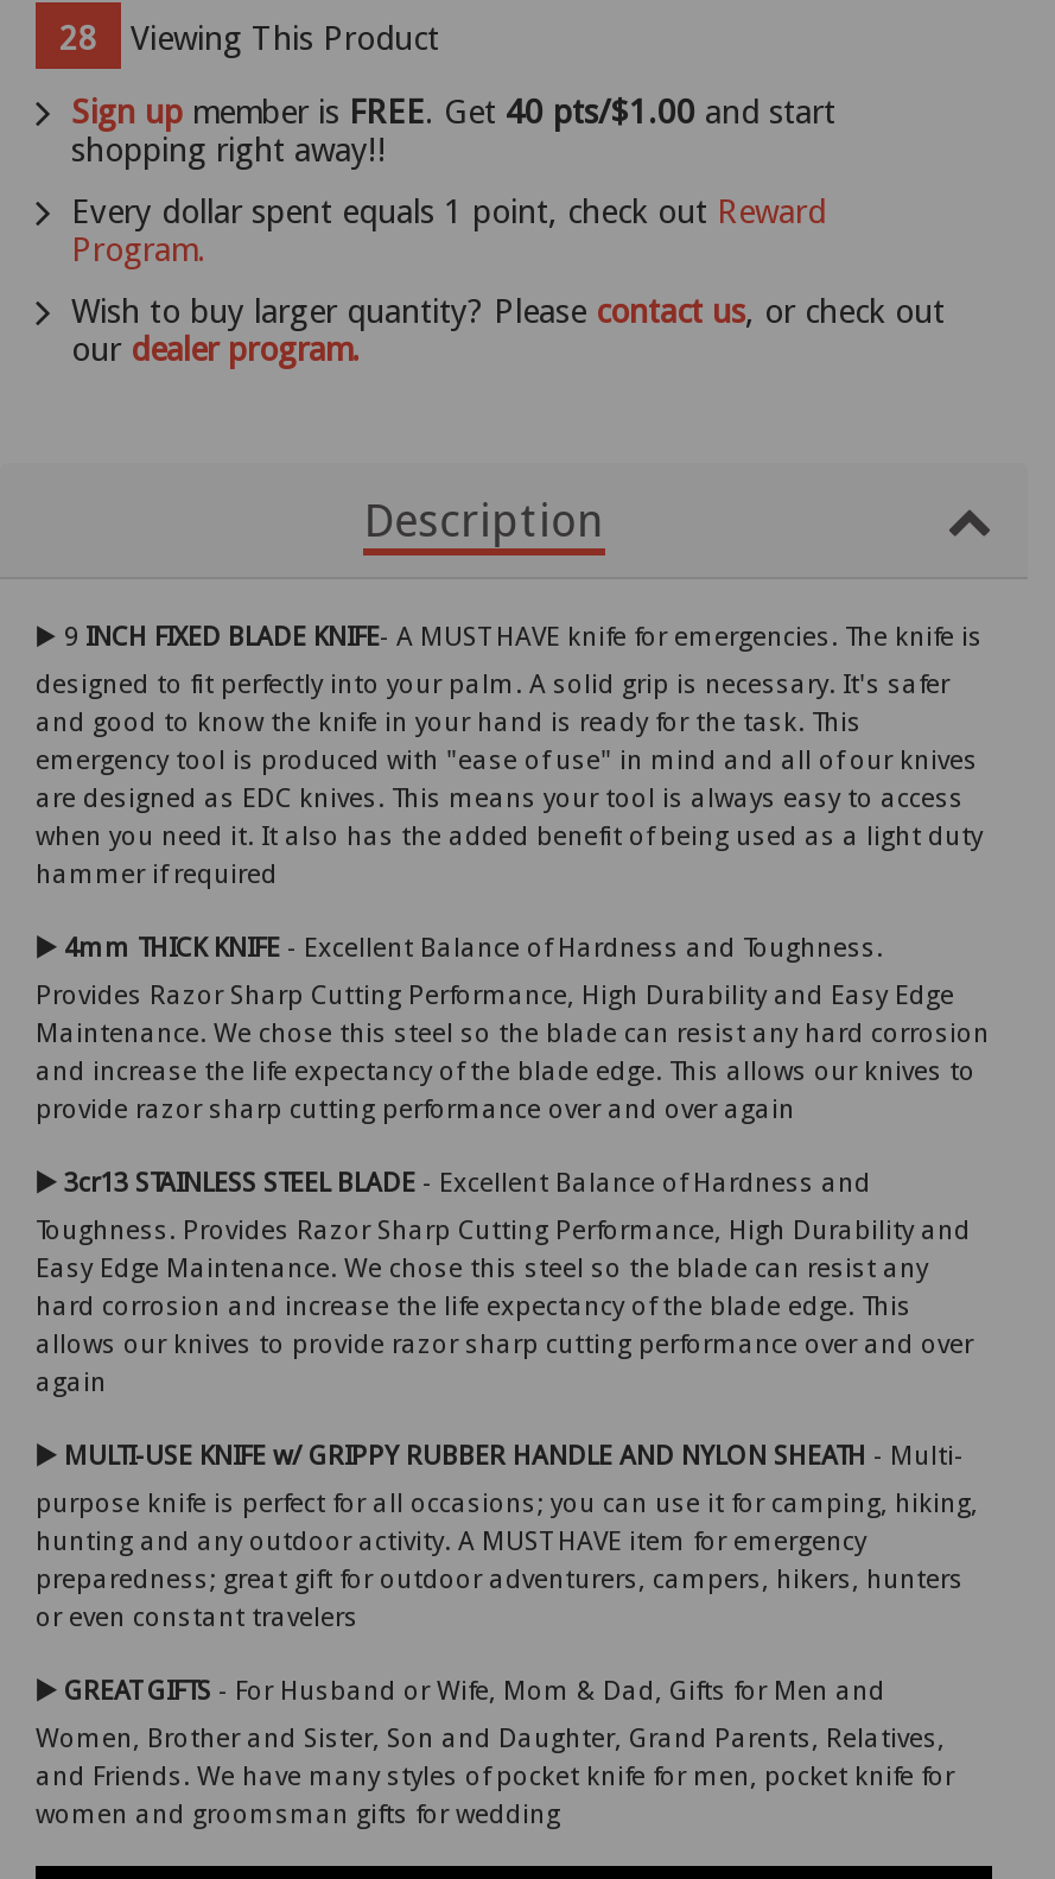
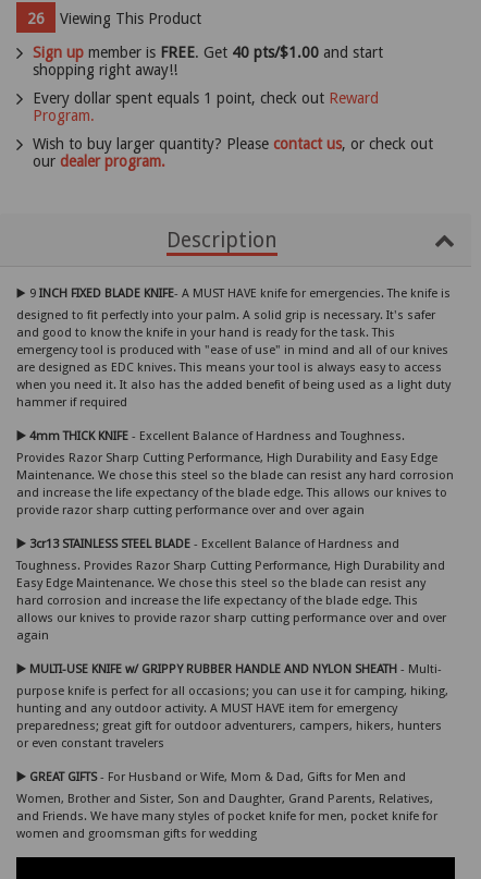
- 28 Viewing This Product
+ 26 Viewing This Product
